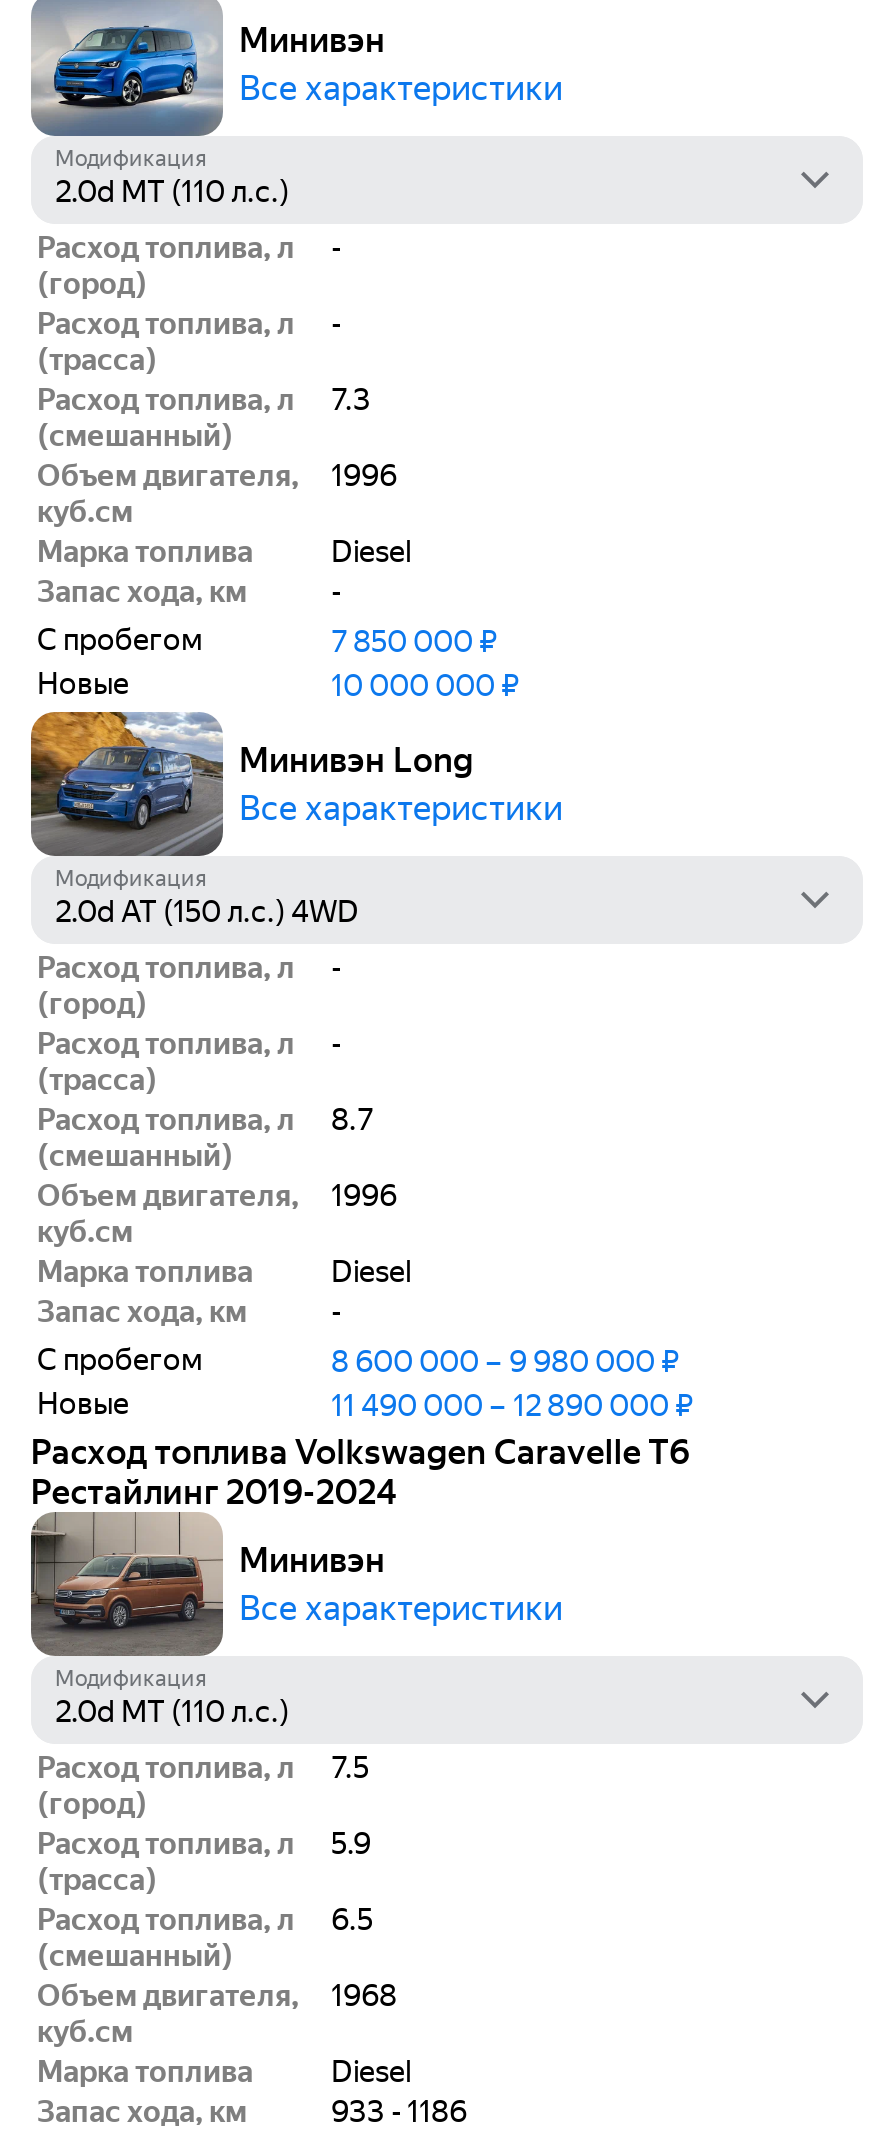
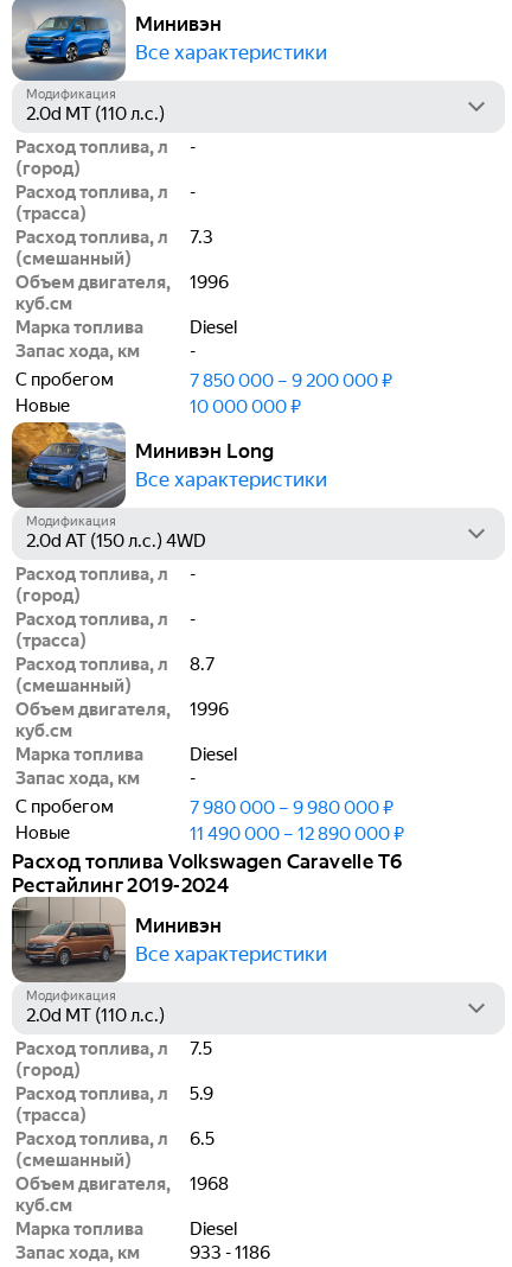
- 7 850 000 ₽
+ 7 850 000 – 9 200 000 ₽

- 8 600 000 – 9 980 000 ₽
+ 7 980 000 – 9 980 000 ₽
